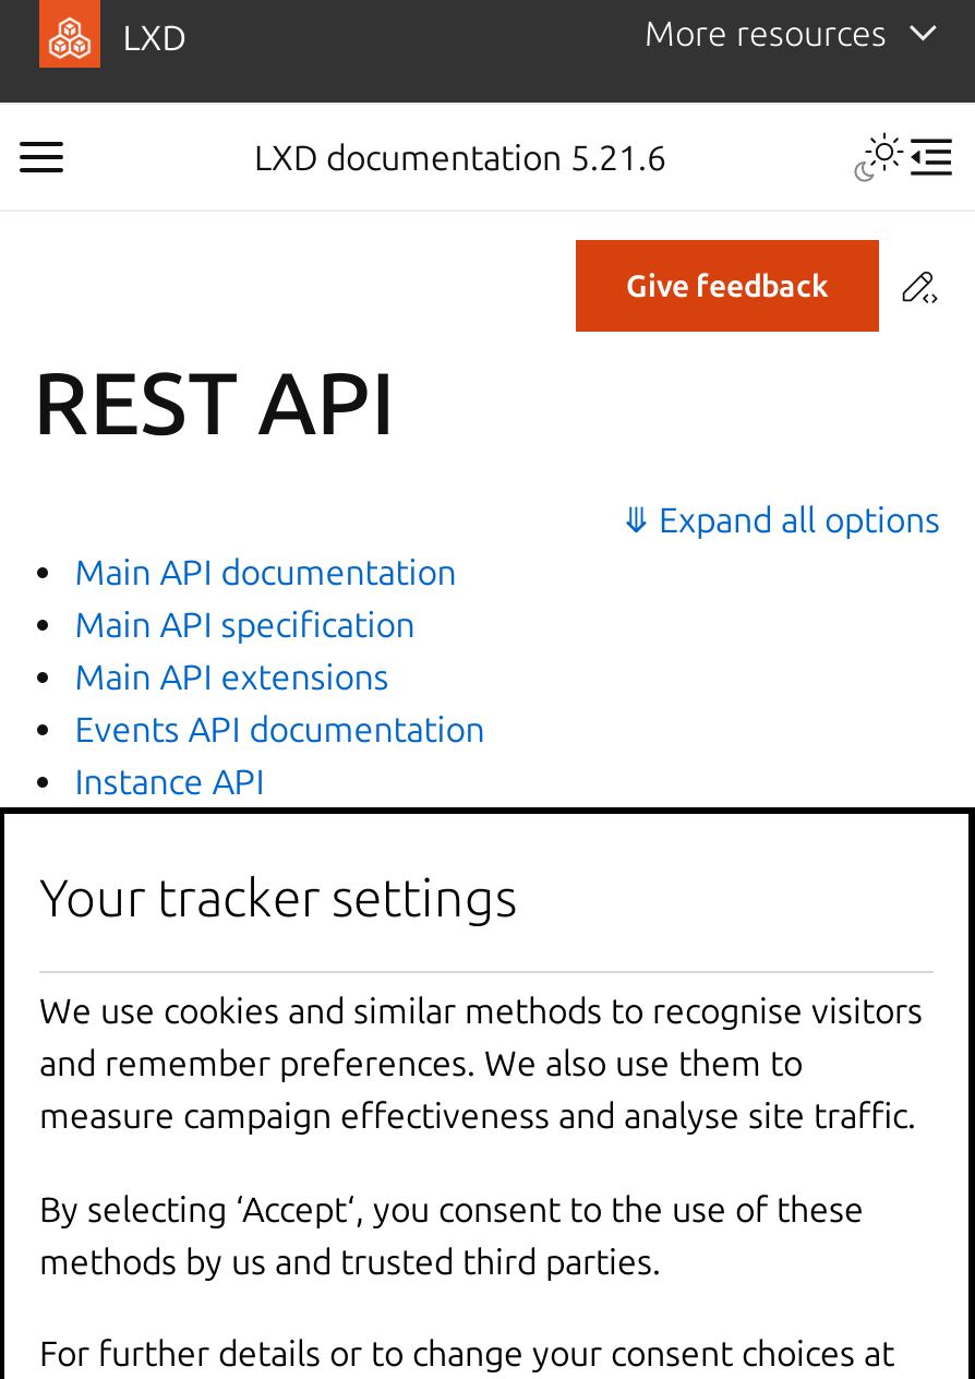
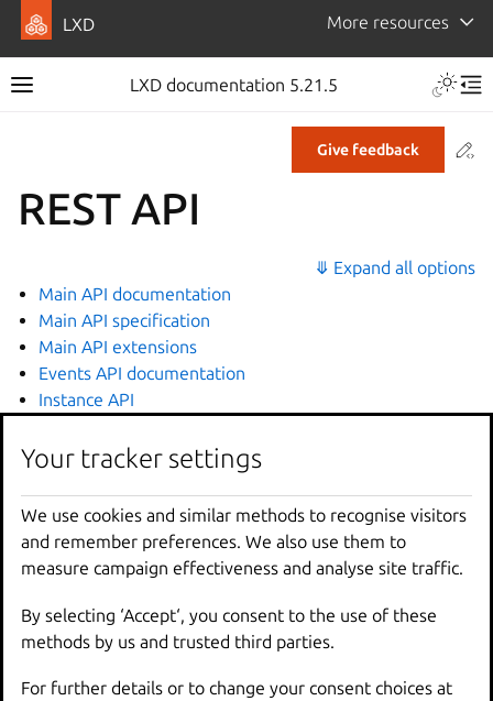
- LXD documentation 5.21.6
+ LXD documentation 5.21.5
